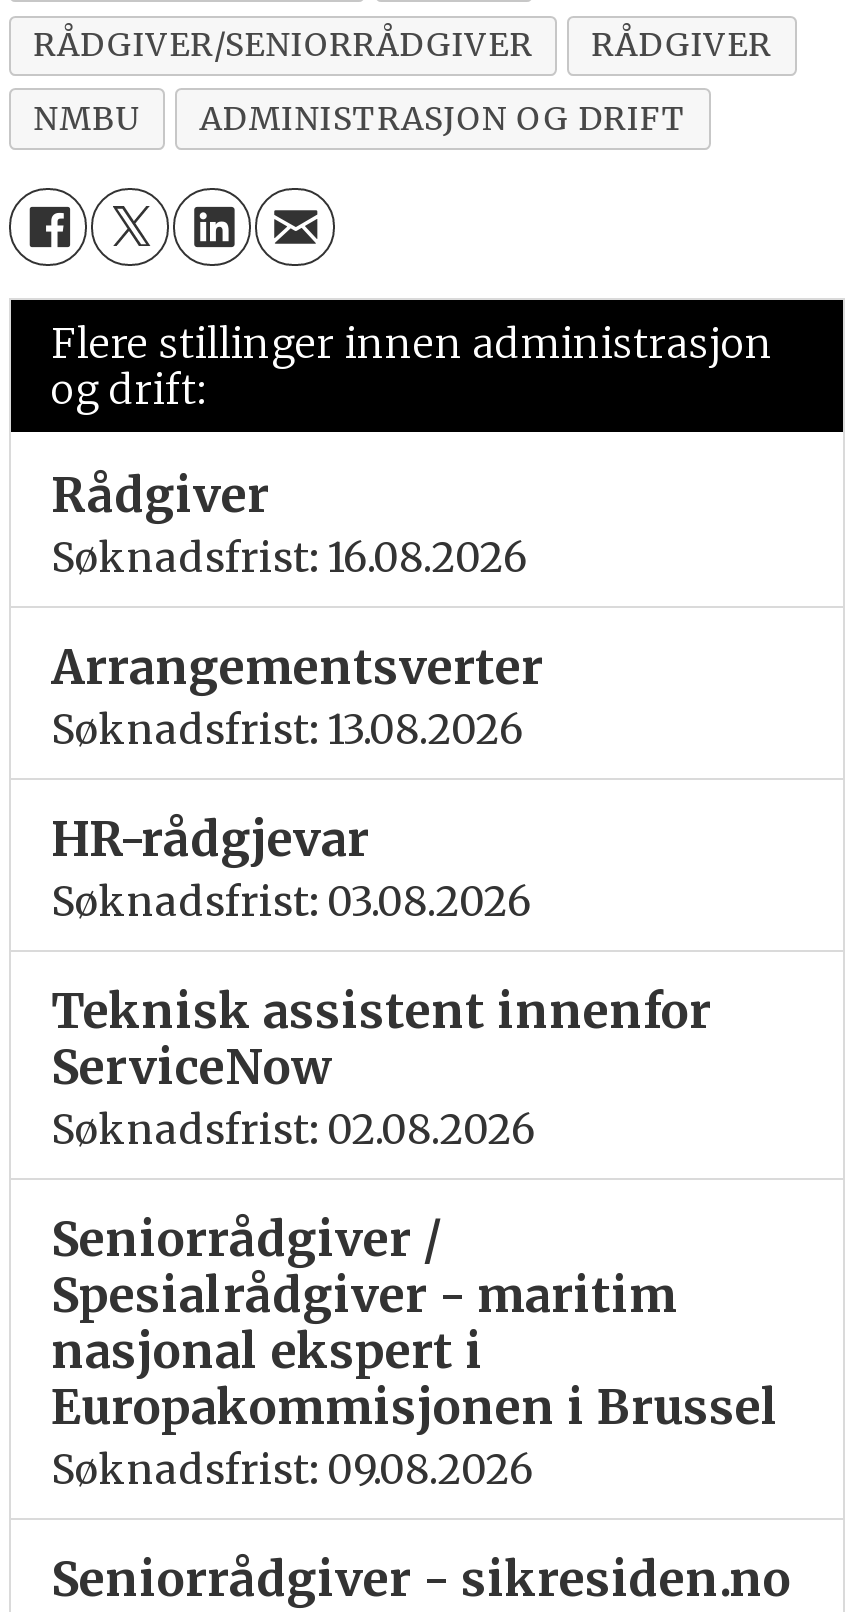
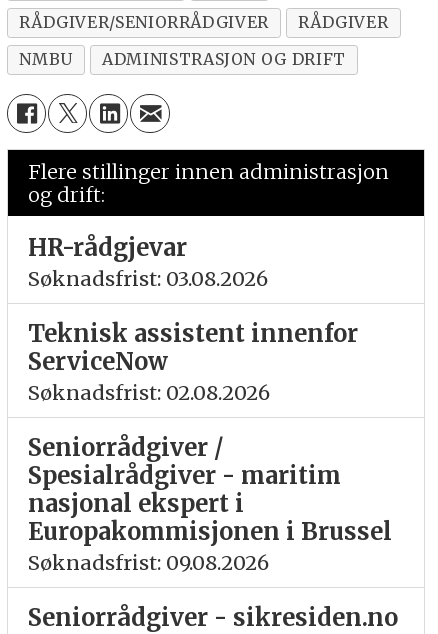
- Rådgiver
- Søknadsfrist: 16.08.2026
- Arrangementsverter
- Søknadsfrist: 13.08.2026
